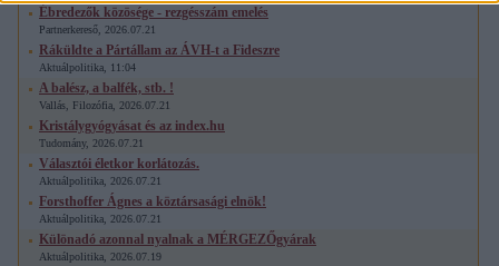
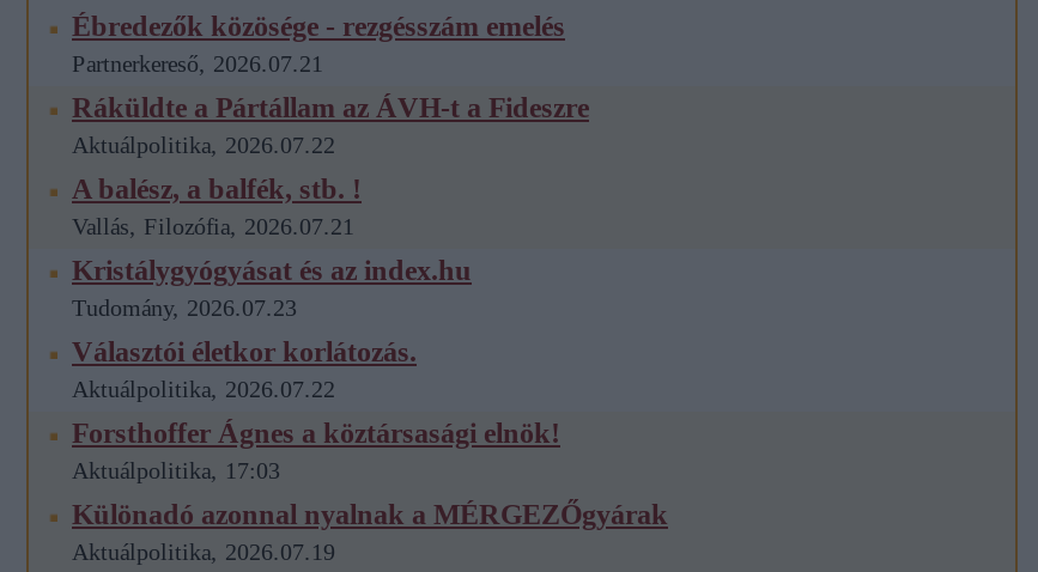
- Aktuálpolitika, 11:04
+ Aktuálpolitika, 2026.07.22

- Tudomány, 2026.07.21
+ Tudomány, 2026.07.23

- Aktuálpolitika, 2026.07.21
+ Aktuálpolitika, 2026.07.22

- Aktuálpolitika, 2026.07.21
+ Aktuálpolitika, 17:03
